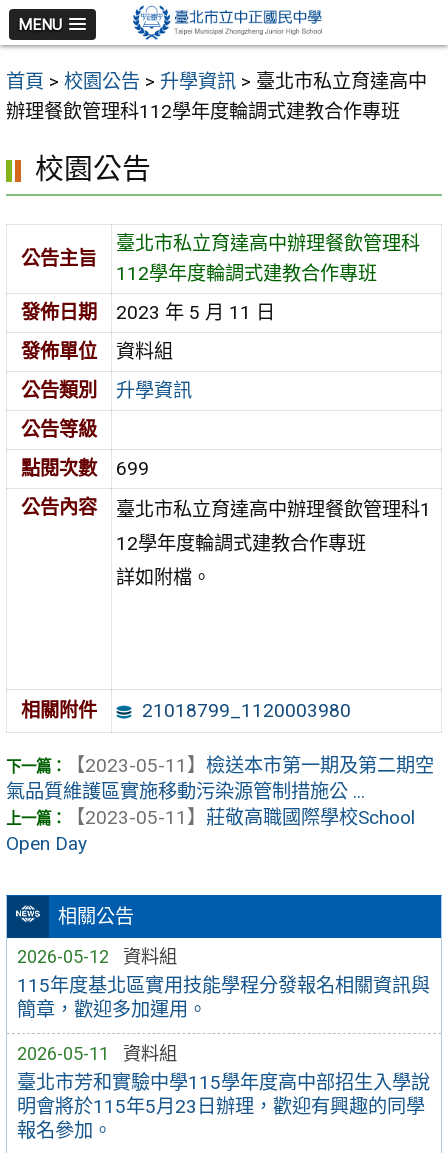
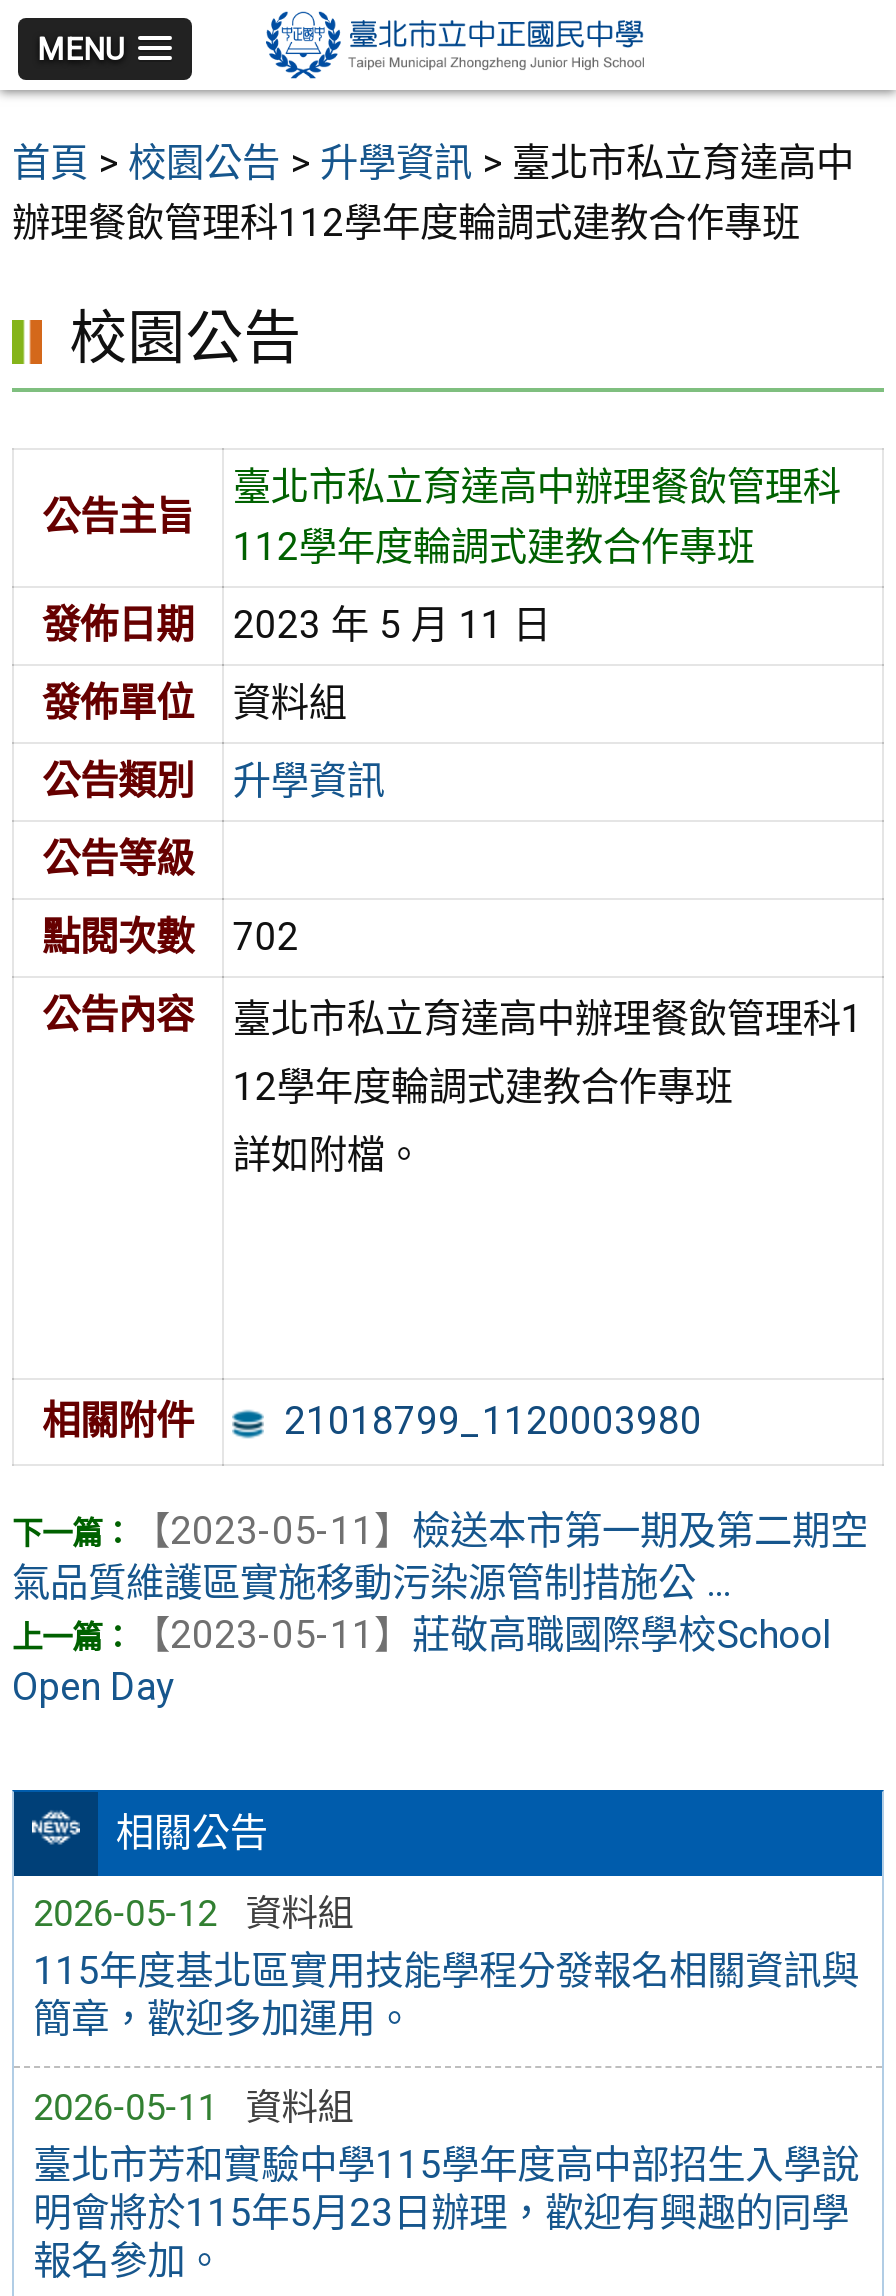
- 點閱次數 699
+ 點閱次數 702
